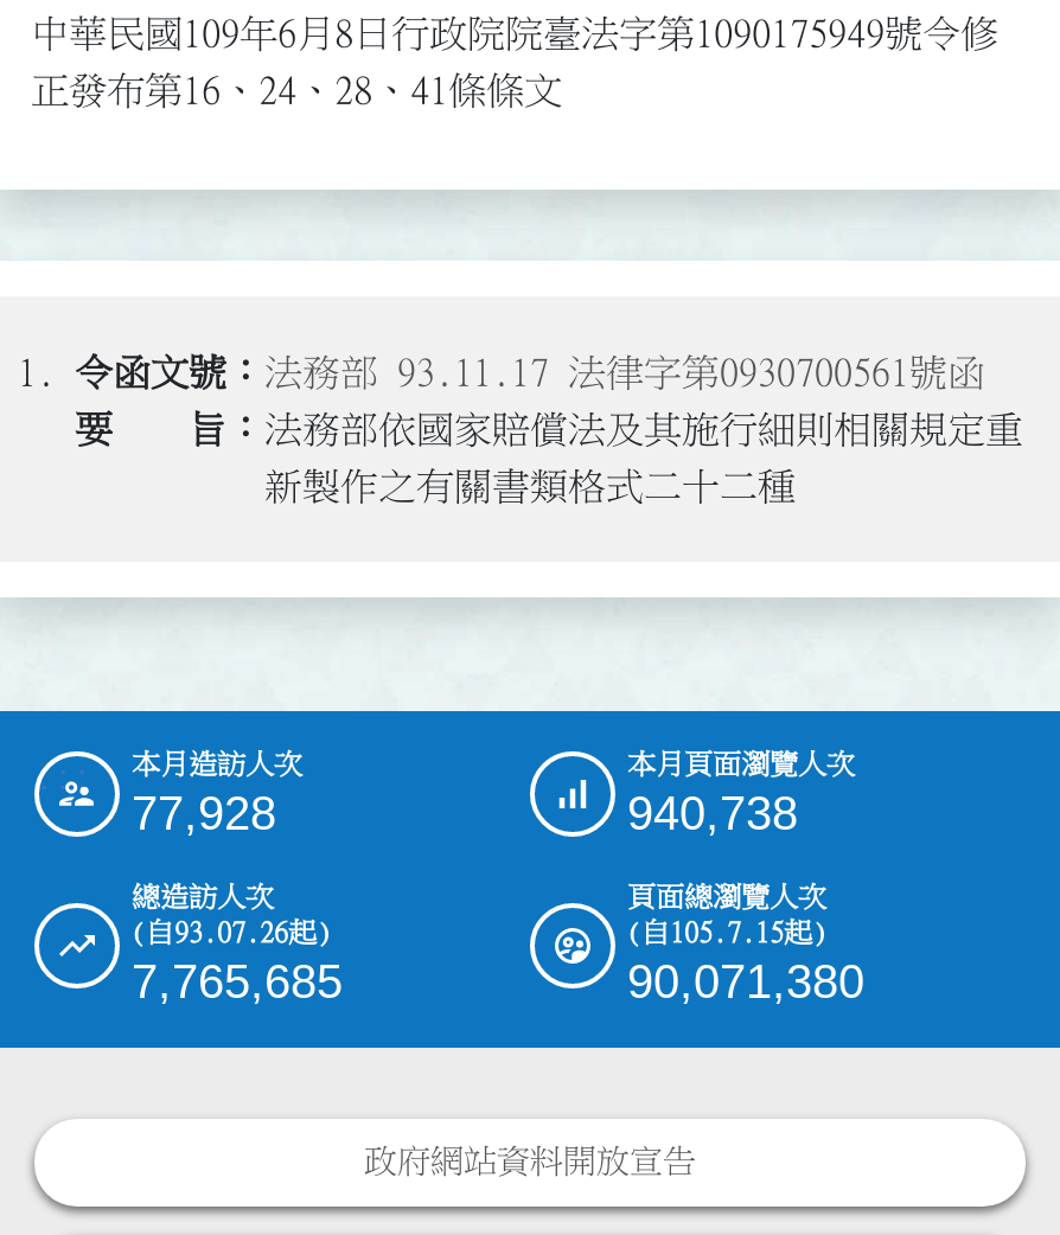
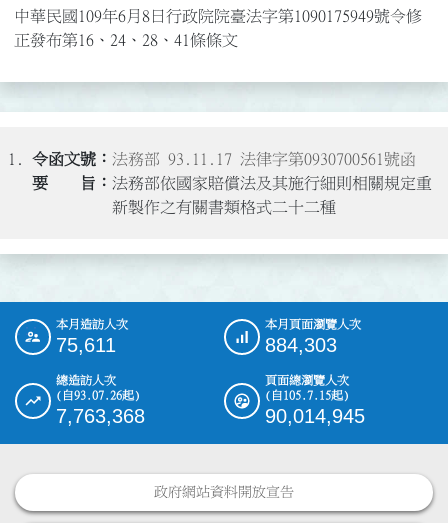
- 77,928
+ 75,611

- 940,738
+ 884,303

- 7,765,685
+ 7,763,368

- 90,071,380
+ 90,014,945
